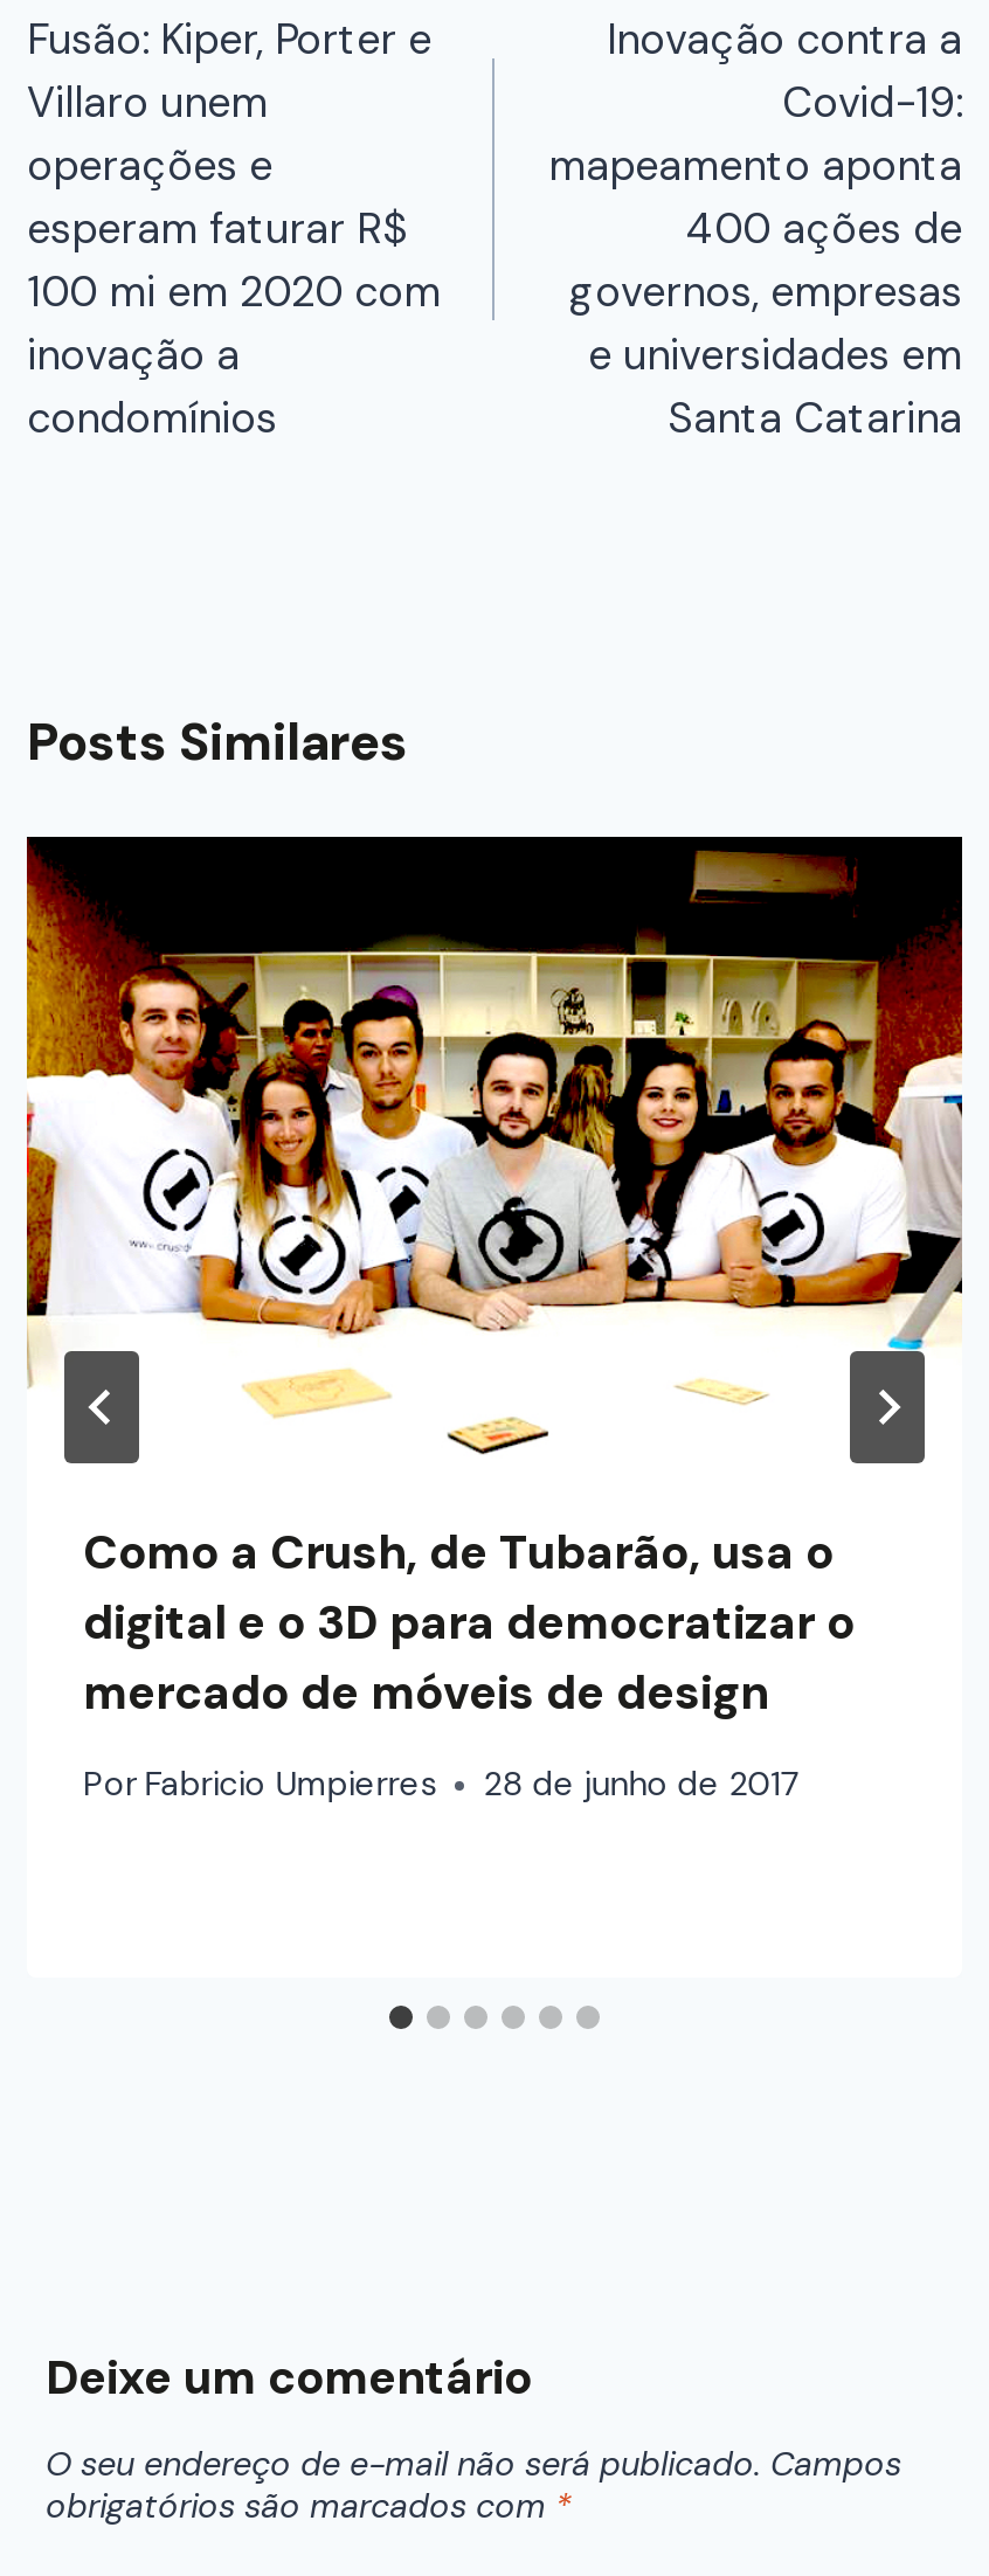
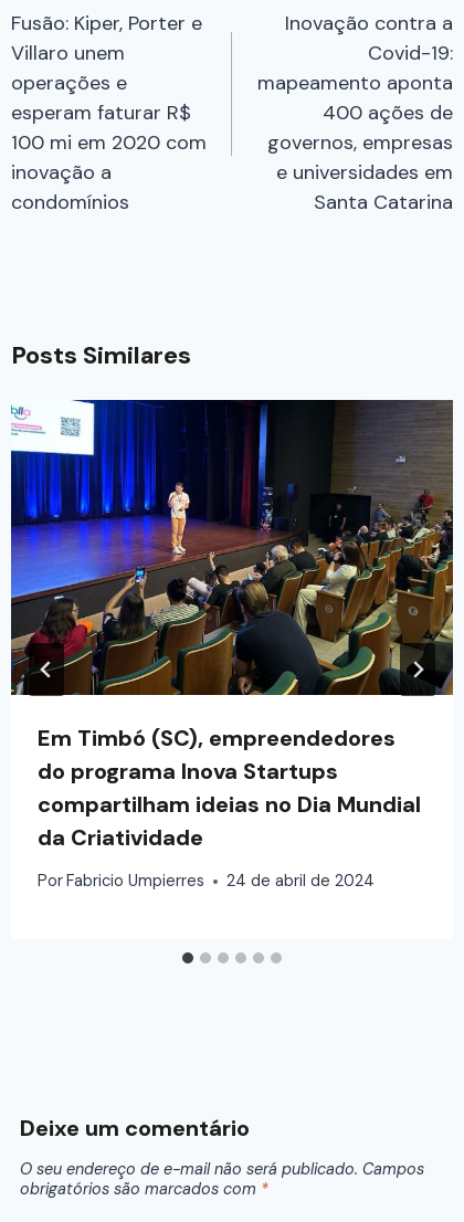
- [image]
- Como a Crush, de Tubarão, usa o
- digital e o 3D para democratizar o
- mercado de móveis de design
+ [image]
+ Em Timbó (SC), empreendedores
+ do programa Inova Startups
+ compartilham ideias no Dia Mundial
+ da Criatividade

- Por Fabricio Umpierres 28 de junho de 2017
+ Por Fabricio Umpierres 24 de abril de 2024

moved down: Por Fabricio Umpierres
